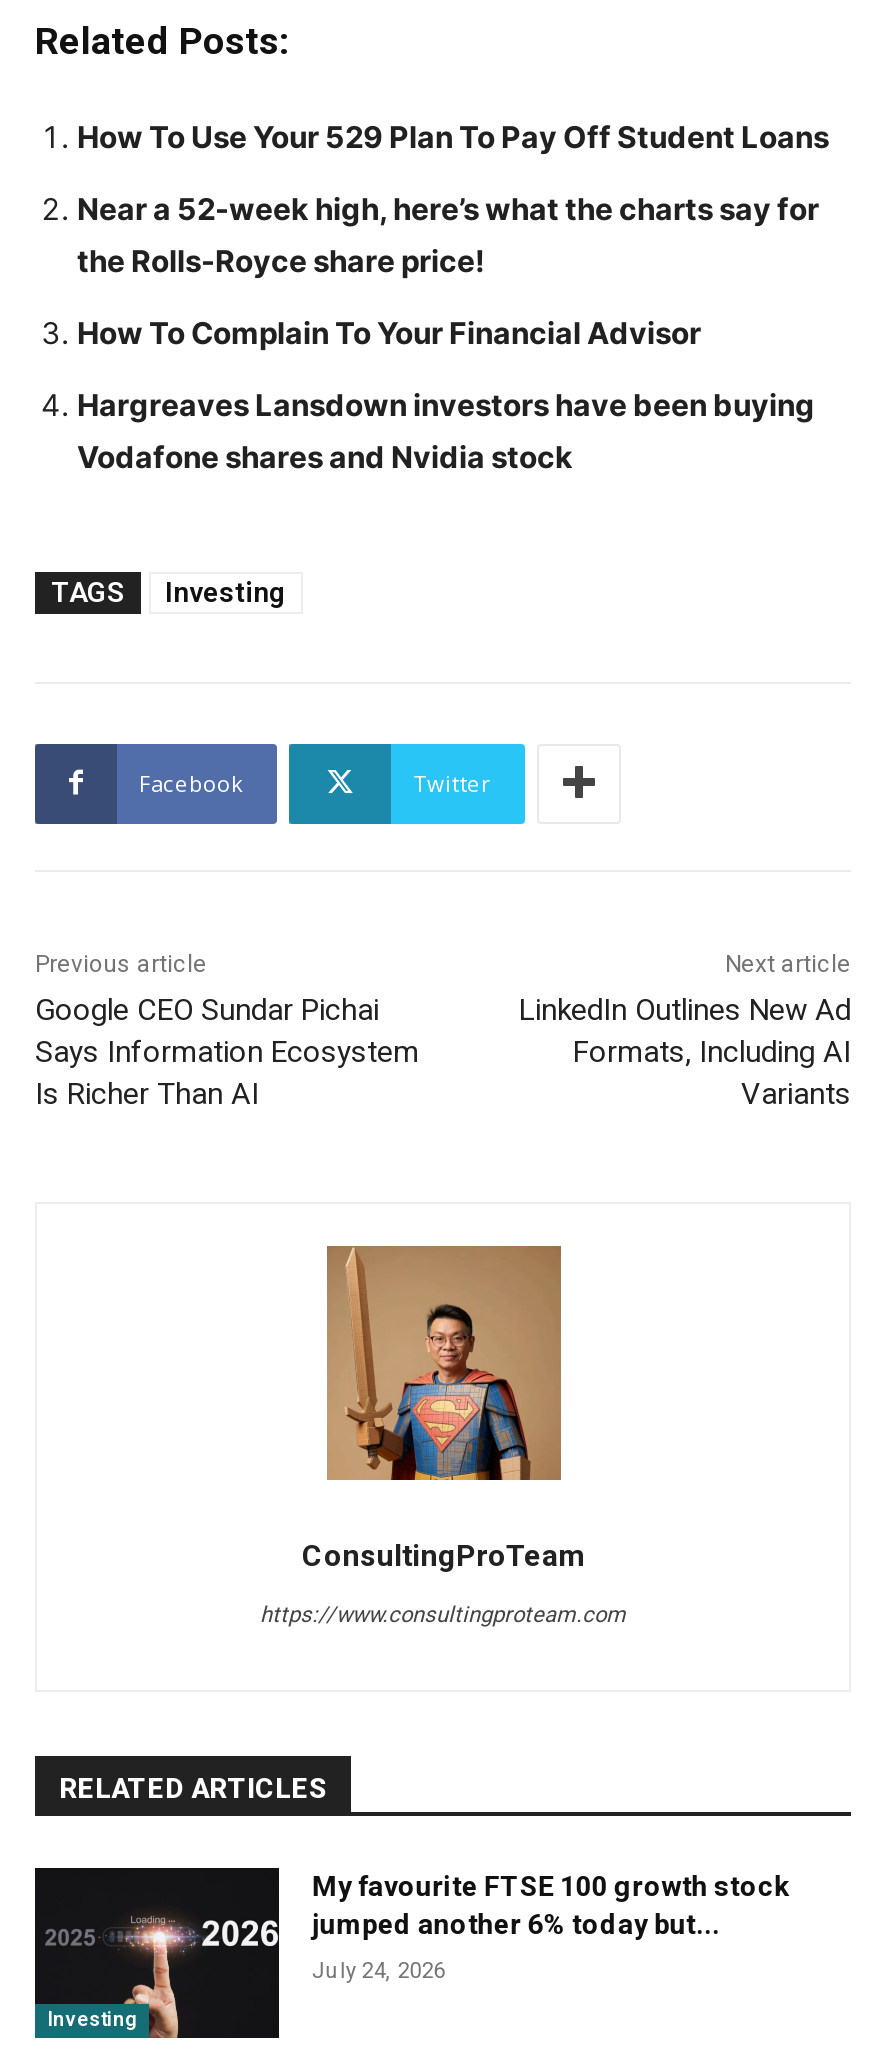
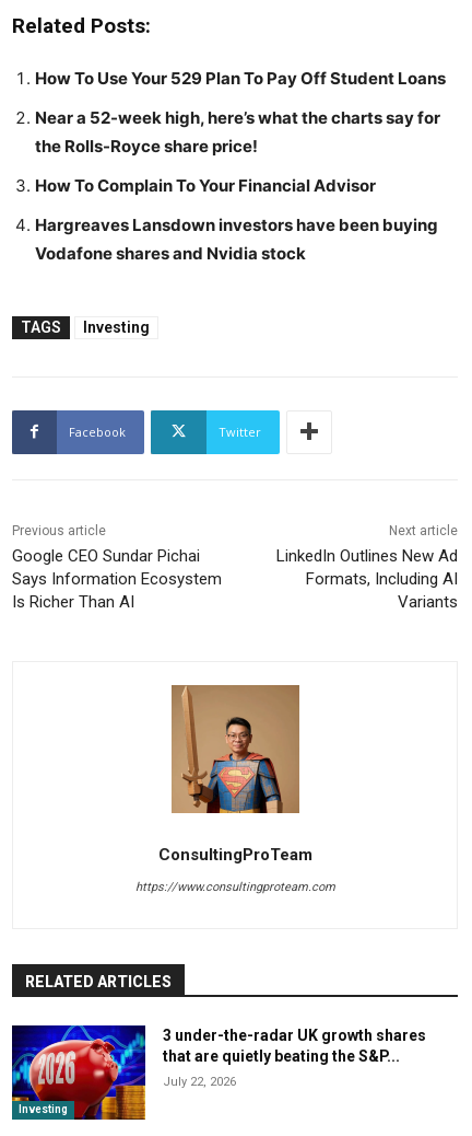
- [image]
- My favourite FTSE 100 growth stock
- jumped another 6% today but...
+ [image]
+ 3 under-the-radar UK growth shares
+ that are quietly beating the S&P...

- July 24, 2026
+ July 22, 2026
